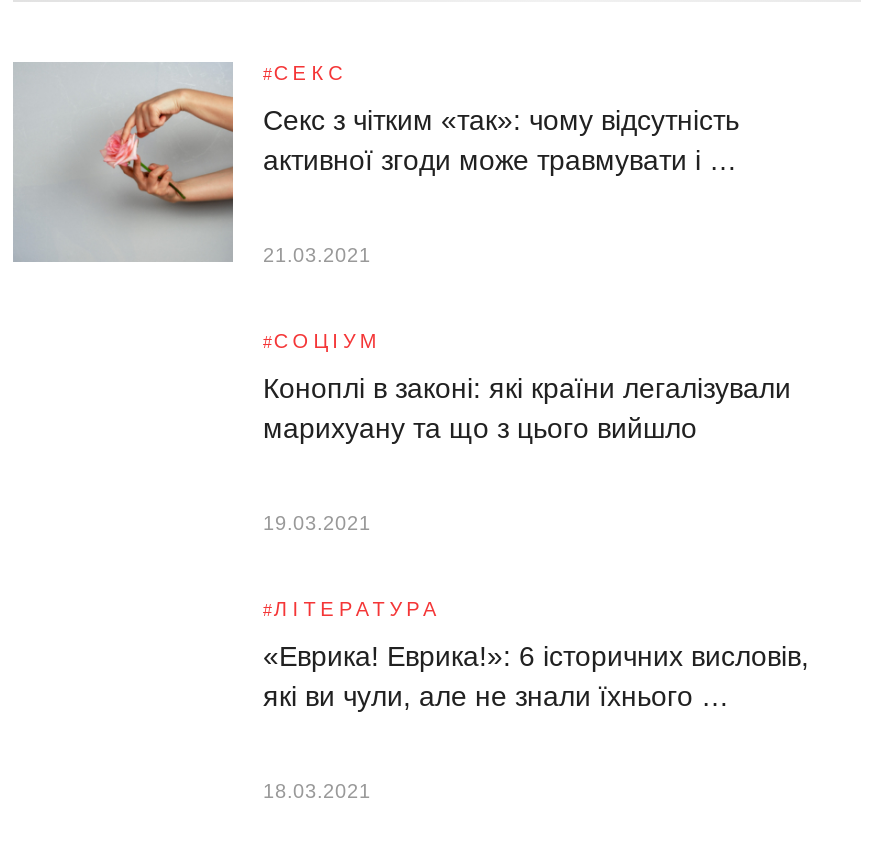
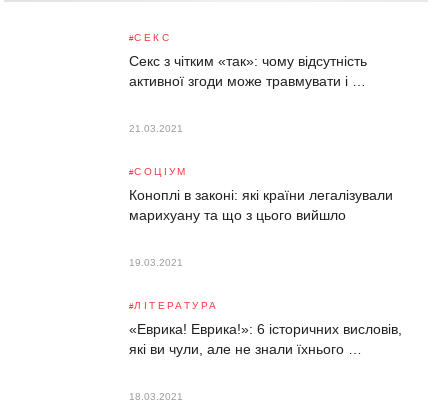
- [image]
